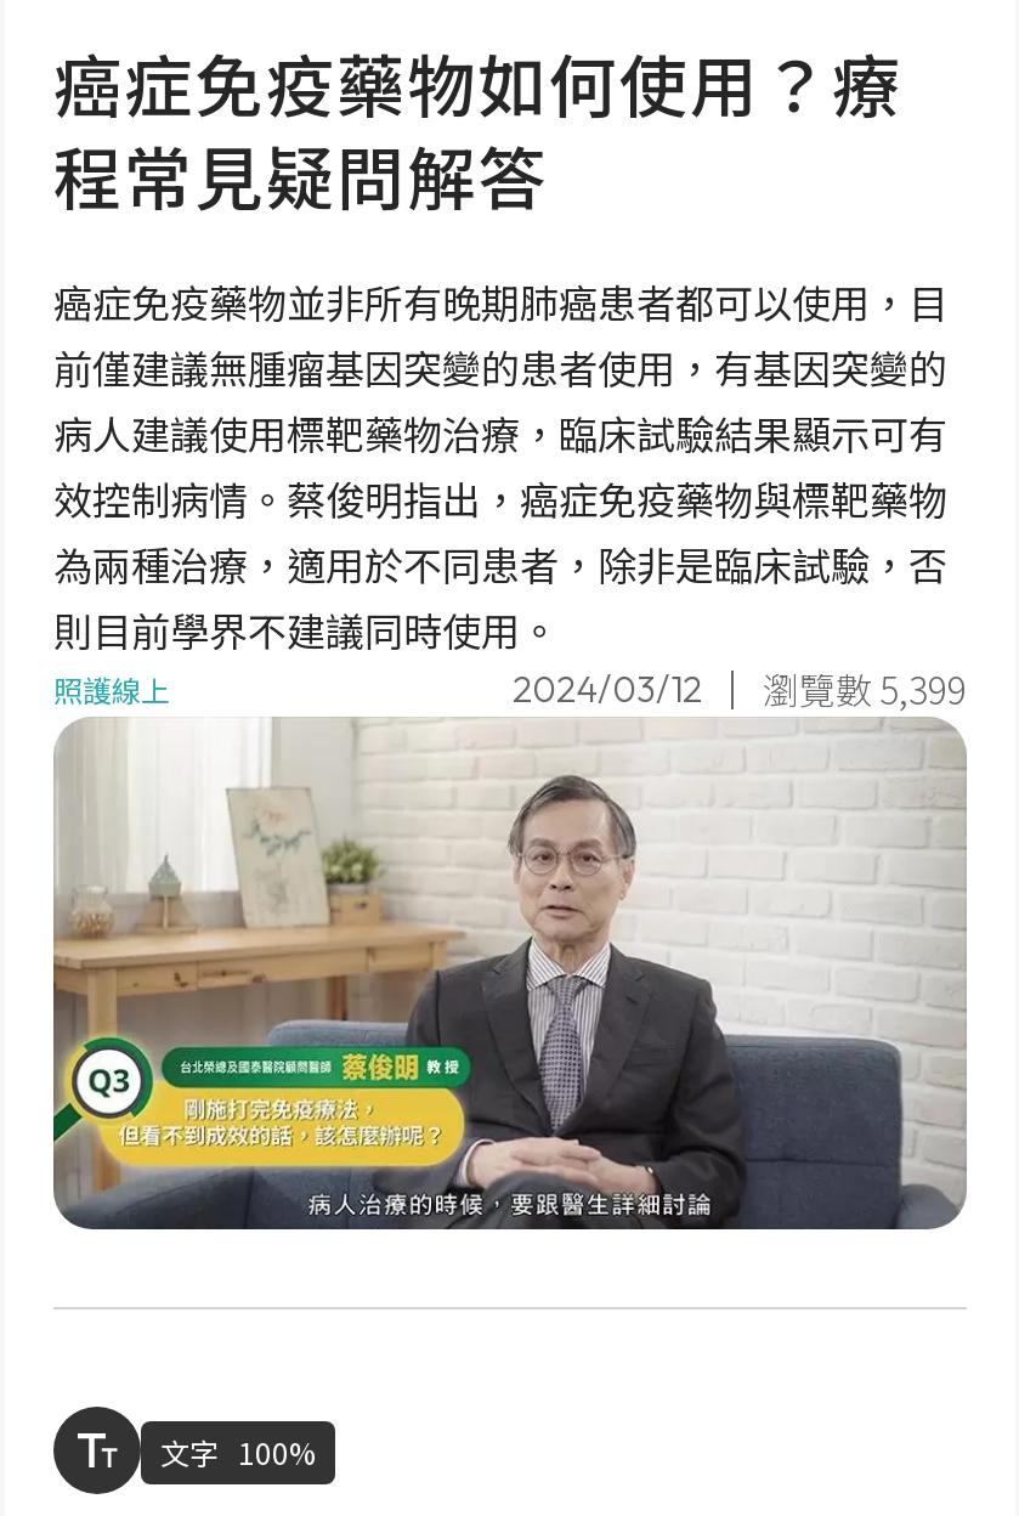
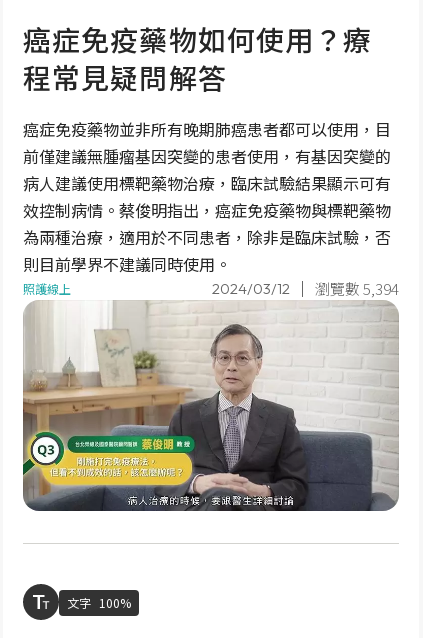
- 2024/03/12 瀏覽數 5,399
+ 2024/03/12 瀏覽數 5,394
